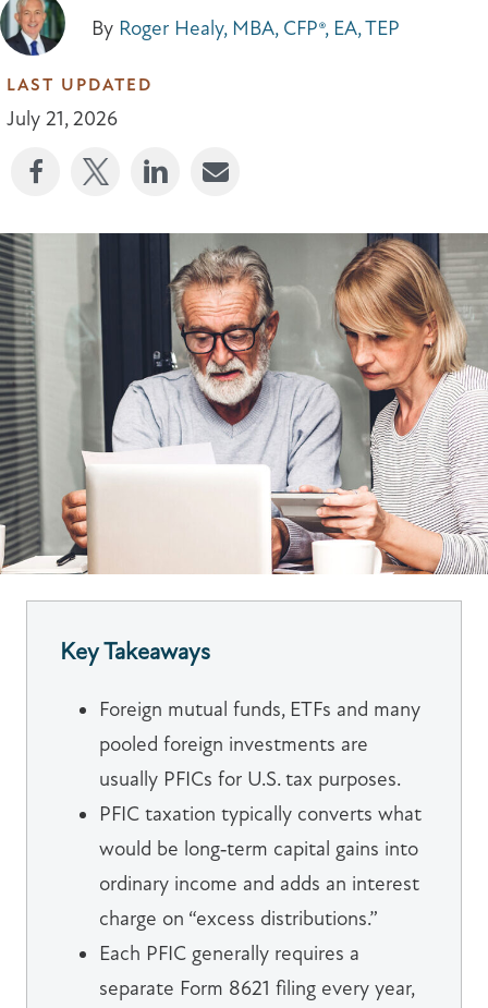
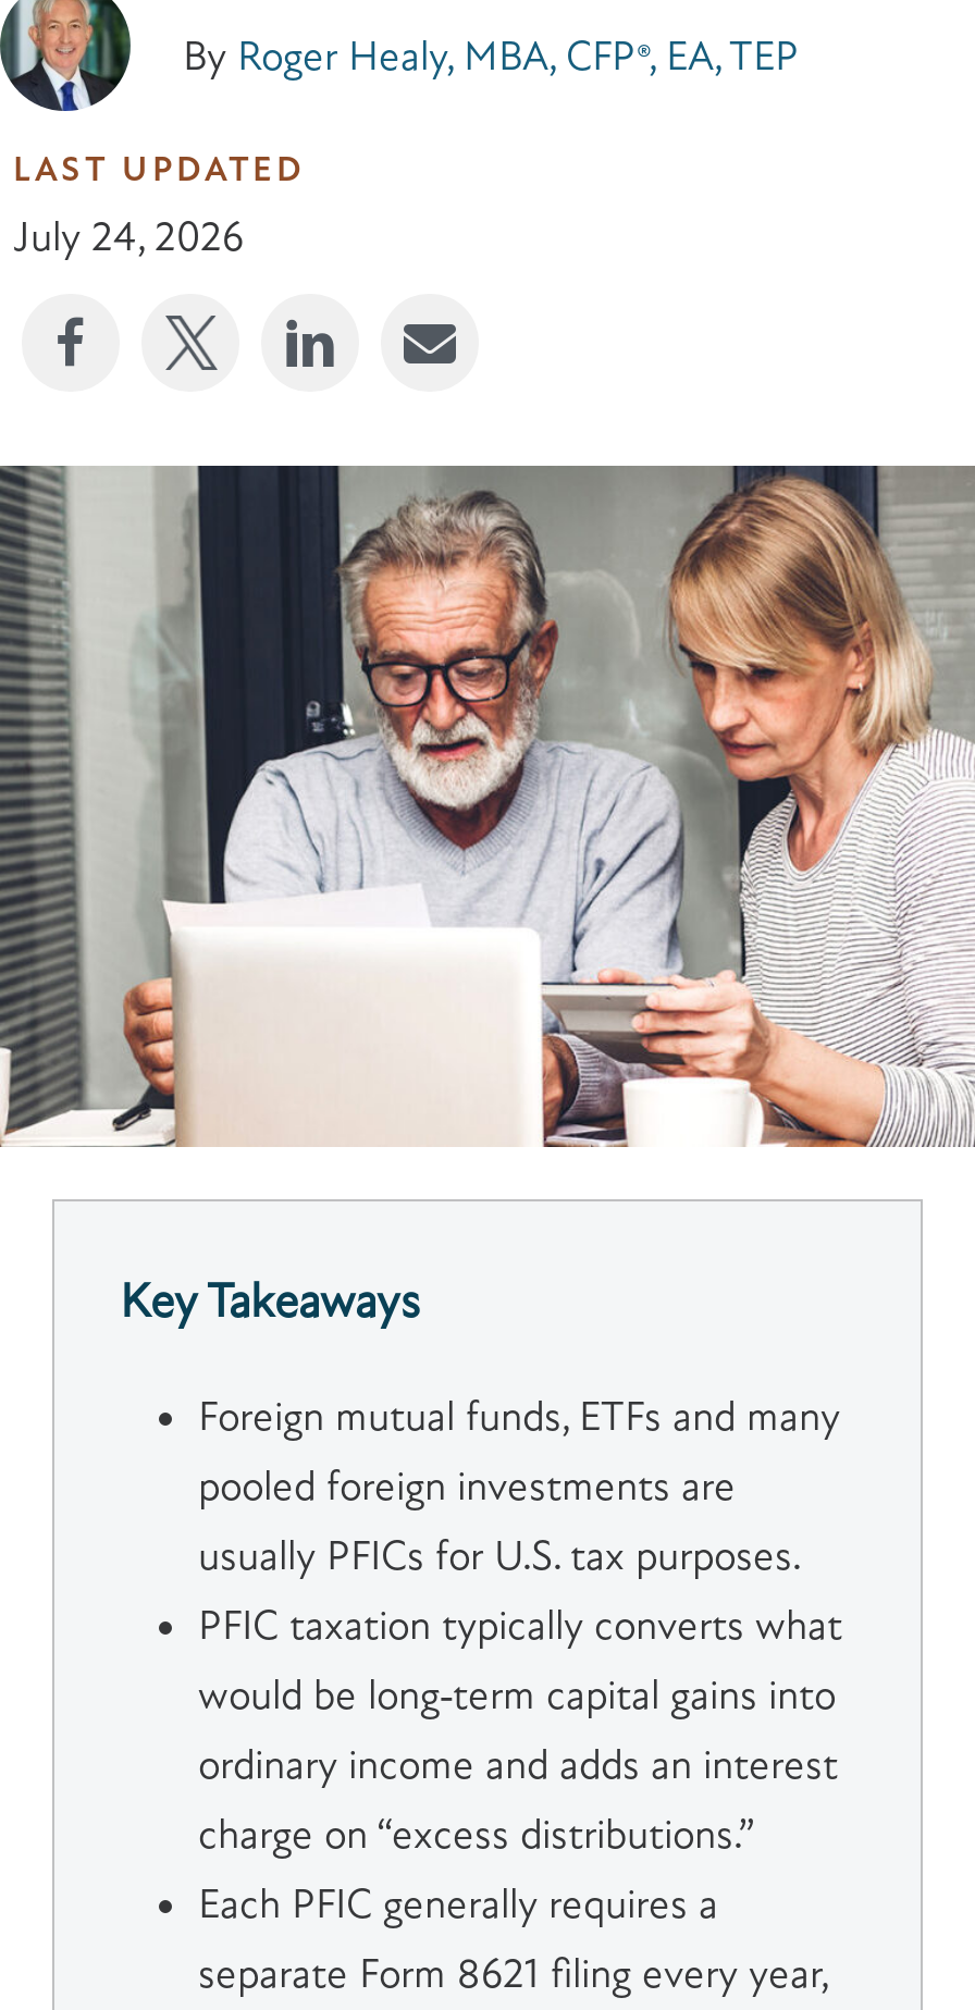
- July 21, 2026
+ July 24, 2026
